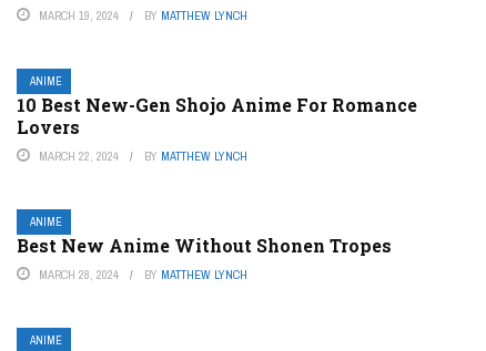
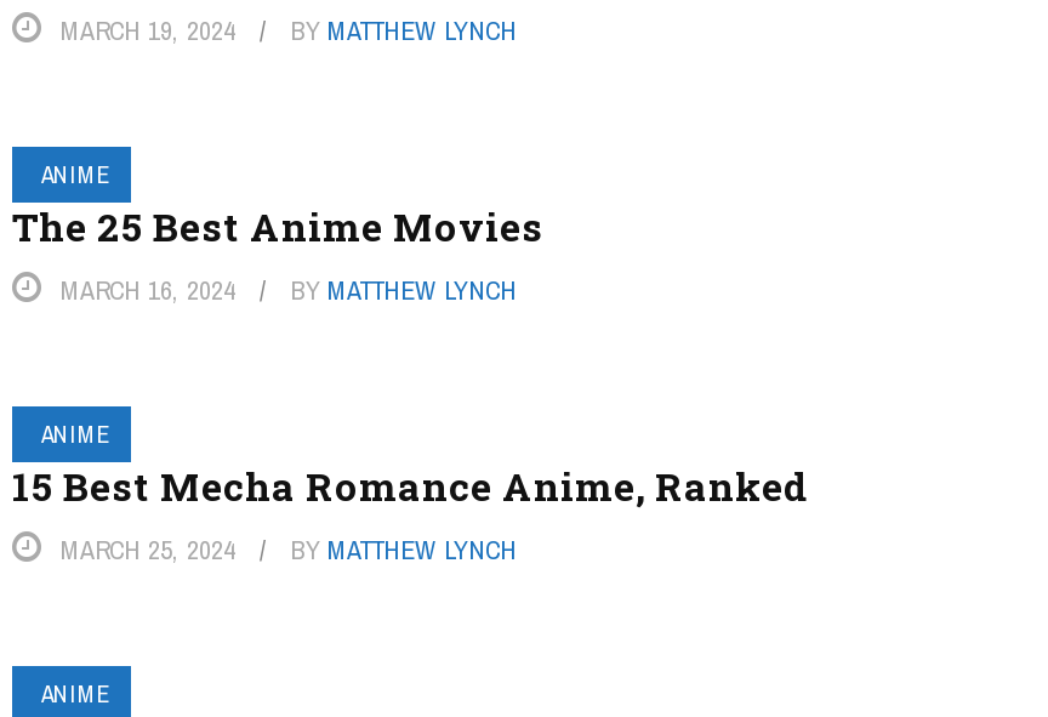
- 10 Best New-Gen Shojo Anime For Romance
- Lovers
- MARCH 22, 2024
+ The 25 Best Anime Movies
+ MARCH 16, 2024

- Best New Anime Without Shonen Tropes
- MARCH 28, 2024
+ 15 Best Mecha Romance Anime, Ranked
+ MARCH 25, 2024
